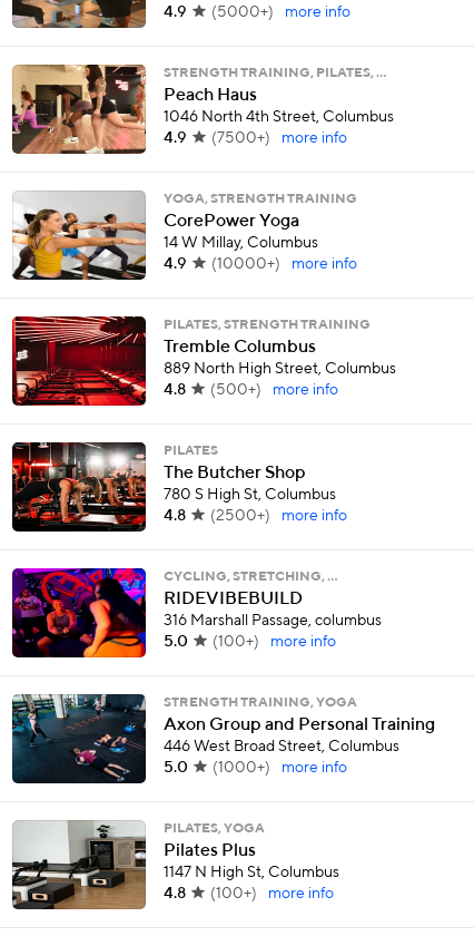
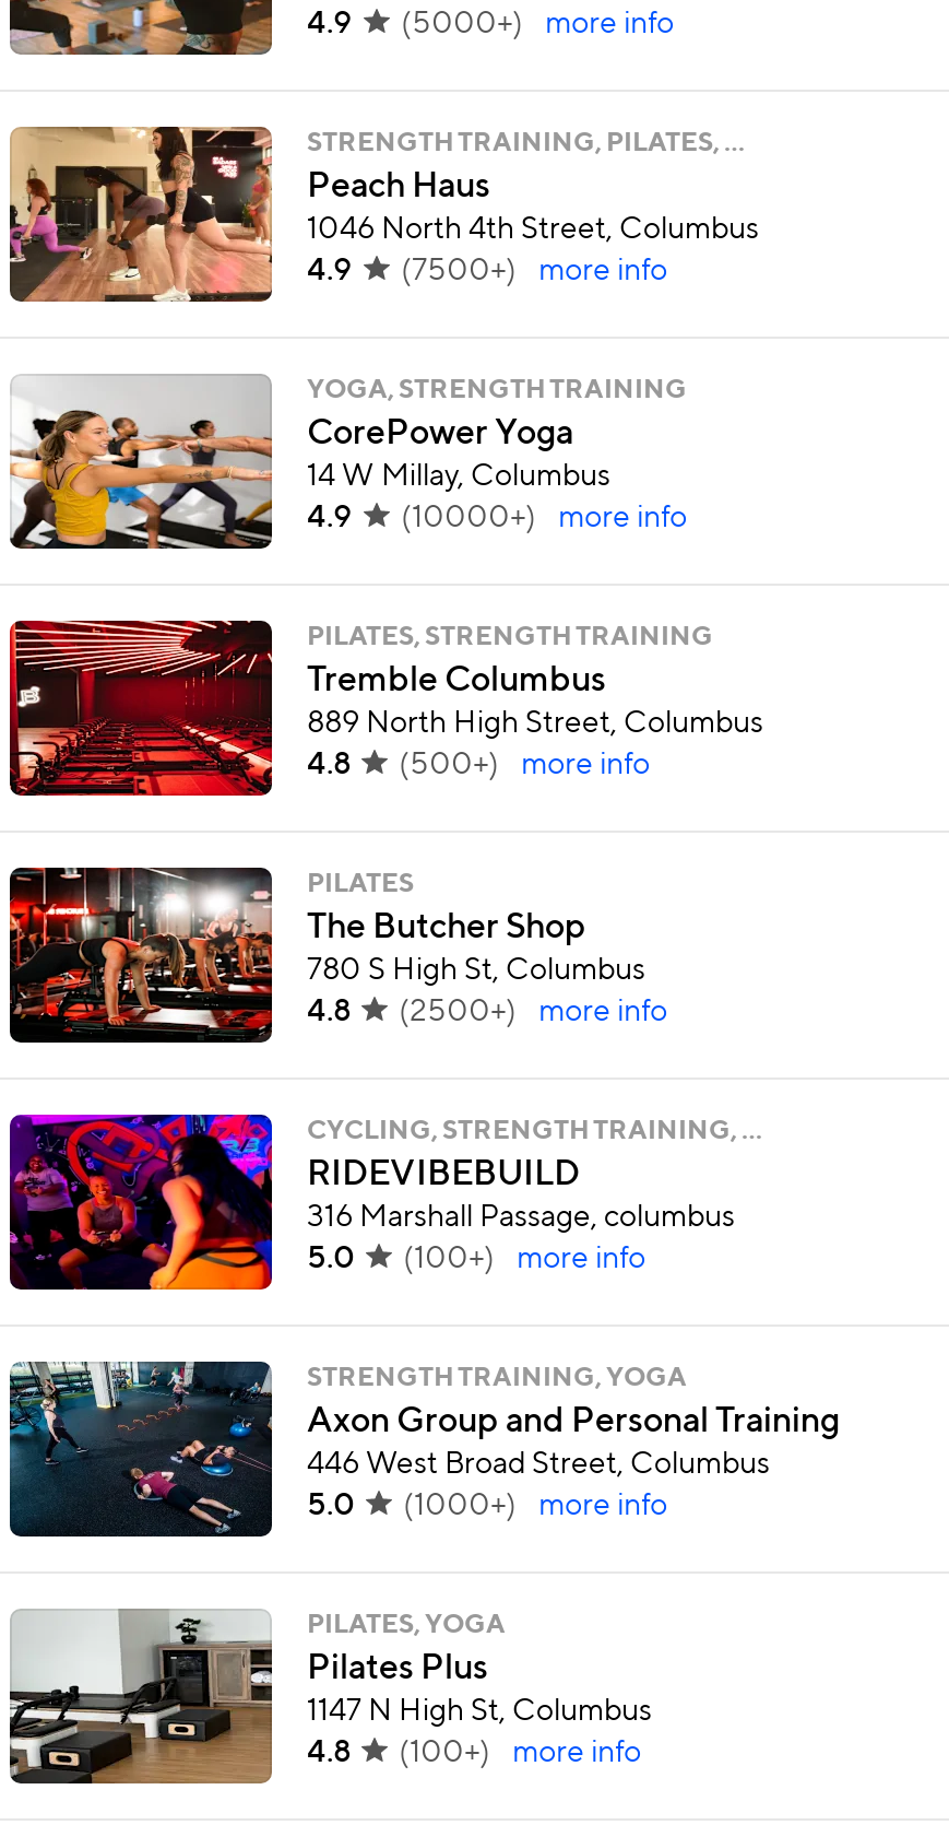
- CYCLING, STRETCHING, …
+ CYCLING, STRENGTH TRAINING, …
